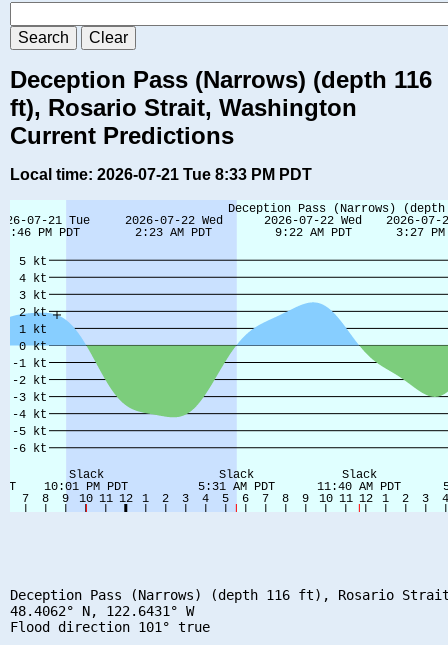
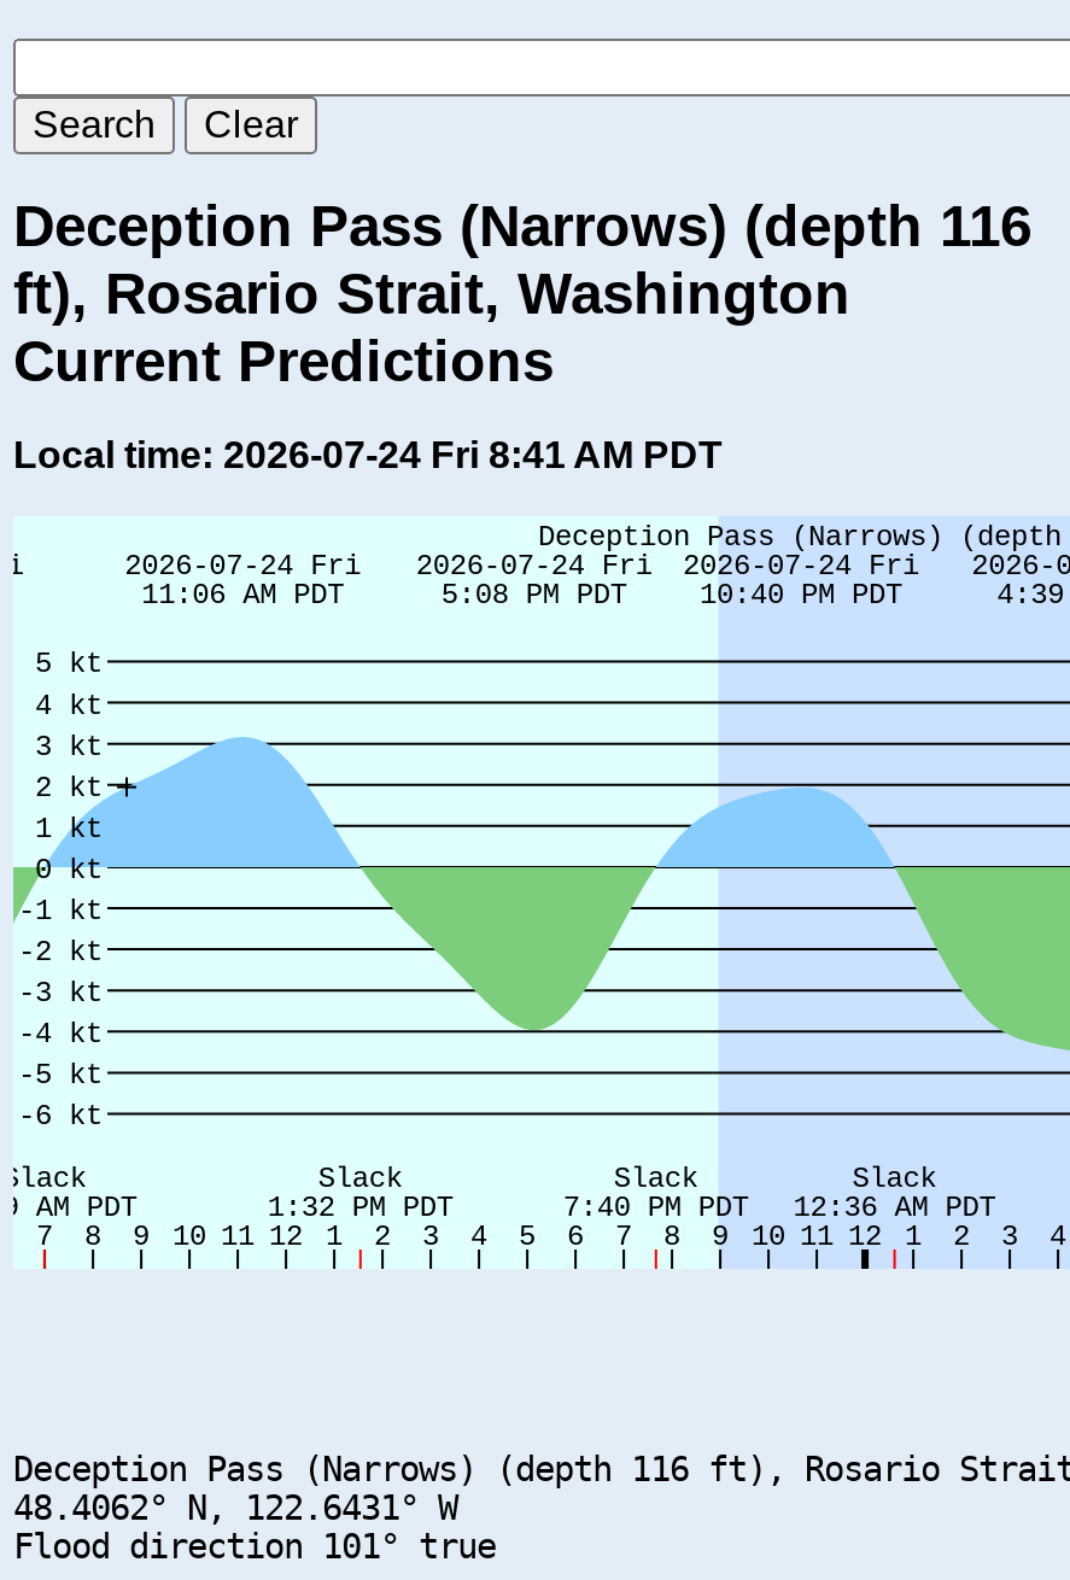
- Local time: 2026-07-21 Tue 8:33 PM PDT
+ Local time: 2026-07-24 Fri 8:41 AM PDT

- [image]
+ [image]
